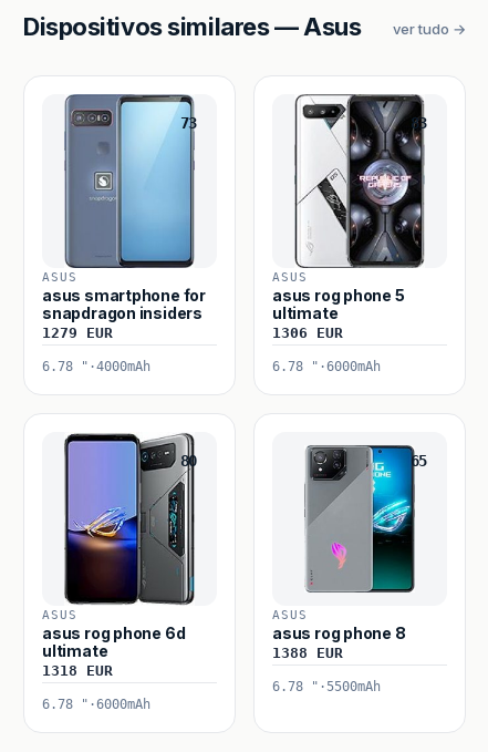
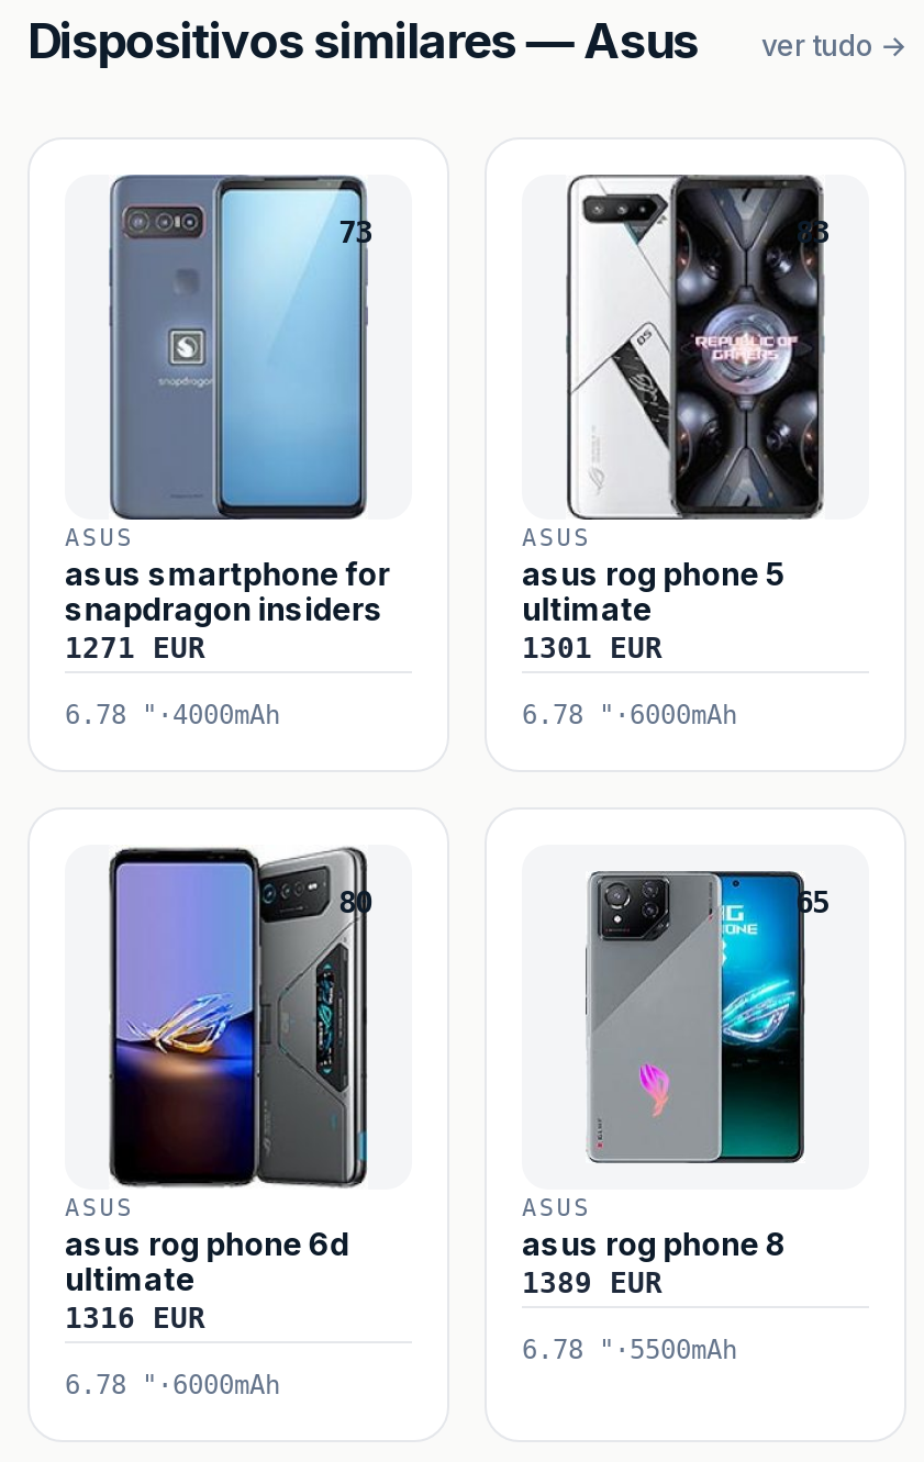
- 1279 EUR
+ 1271 EUR

- 1306 EUR
+ 1301 EUR

- 1388 EUR
+ 1389 EUR

- 1318 EUR
+ 1316 EUR
